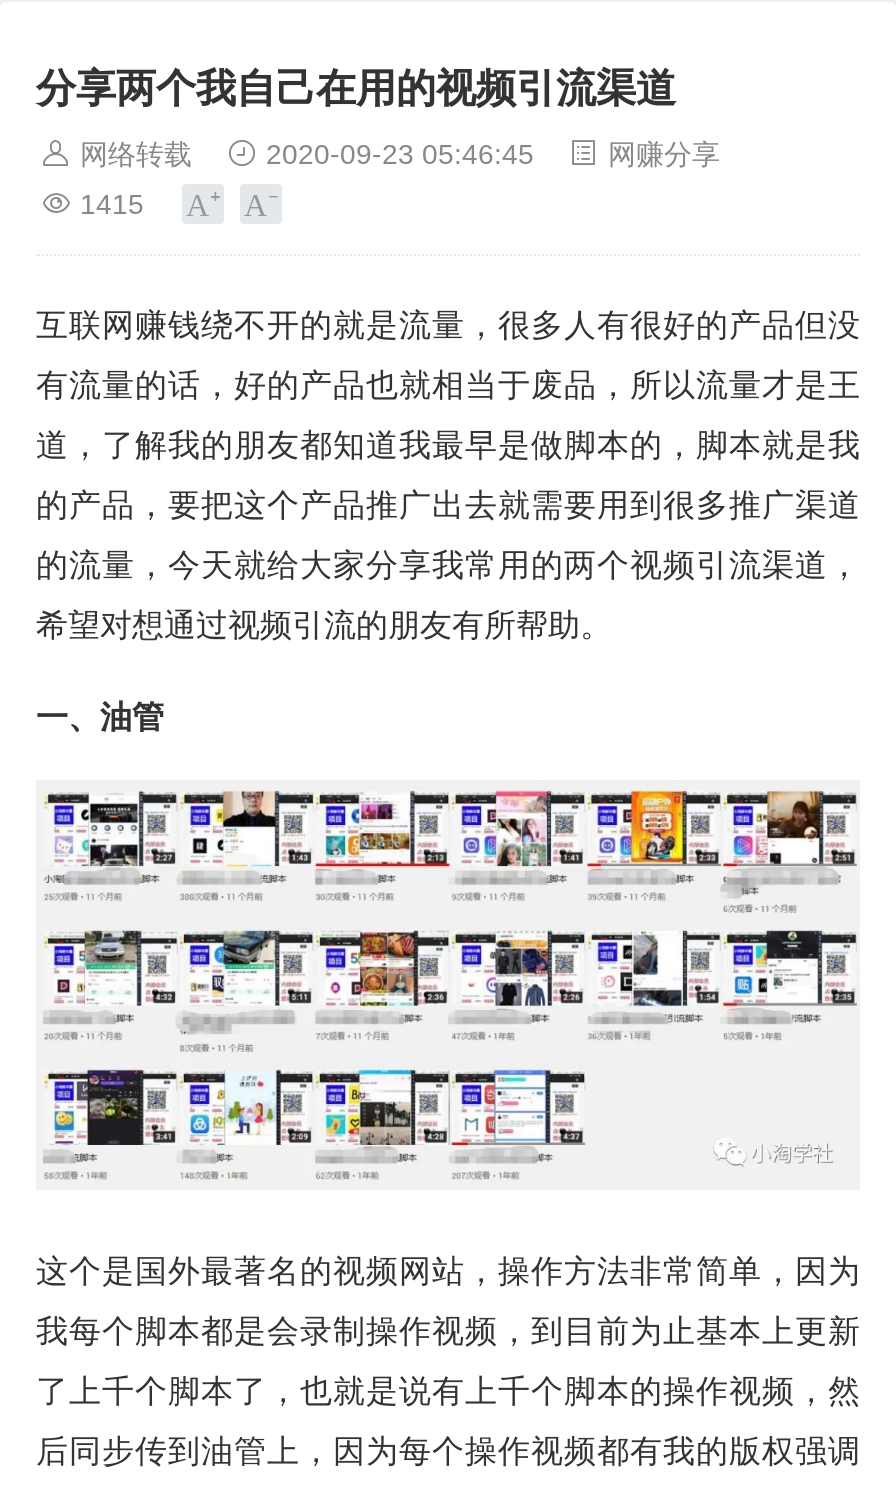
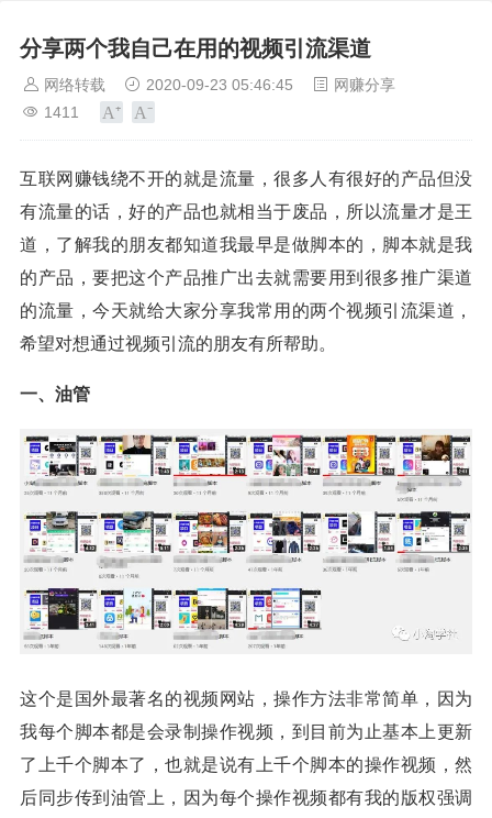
- 1415
+ 1411
